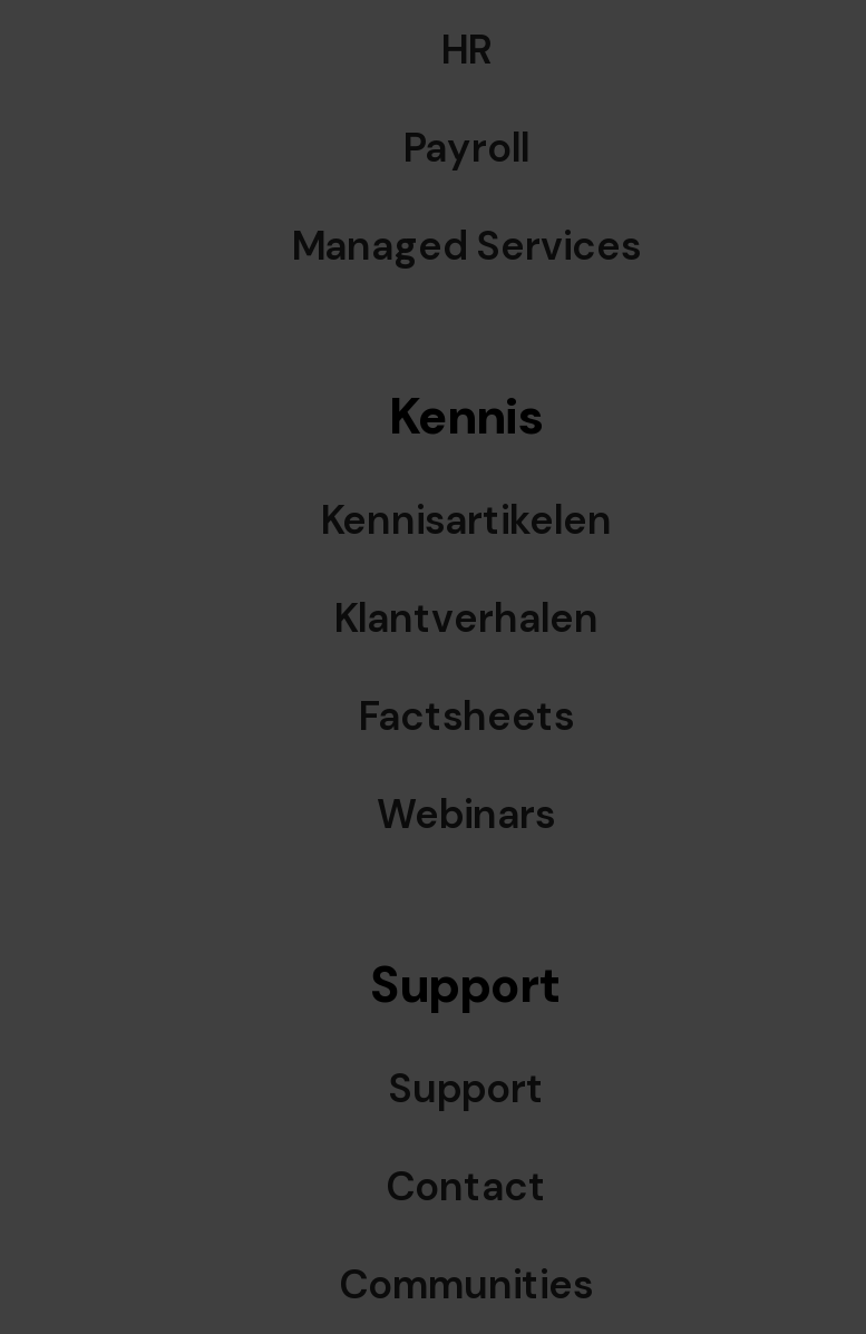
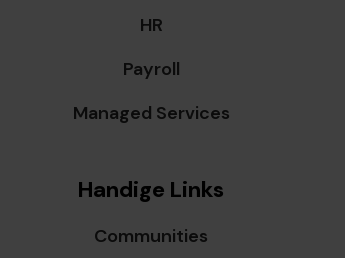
- Kennis
- Kennisartikelen
- Klantverhalen
- Factsheets
- Webinars
- Support
- Support
- Contact
+ Handige Links
